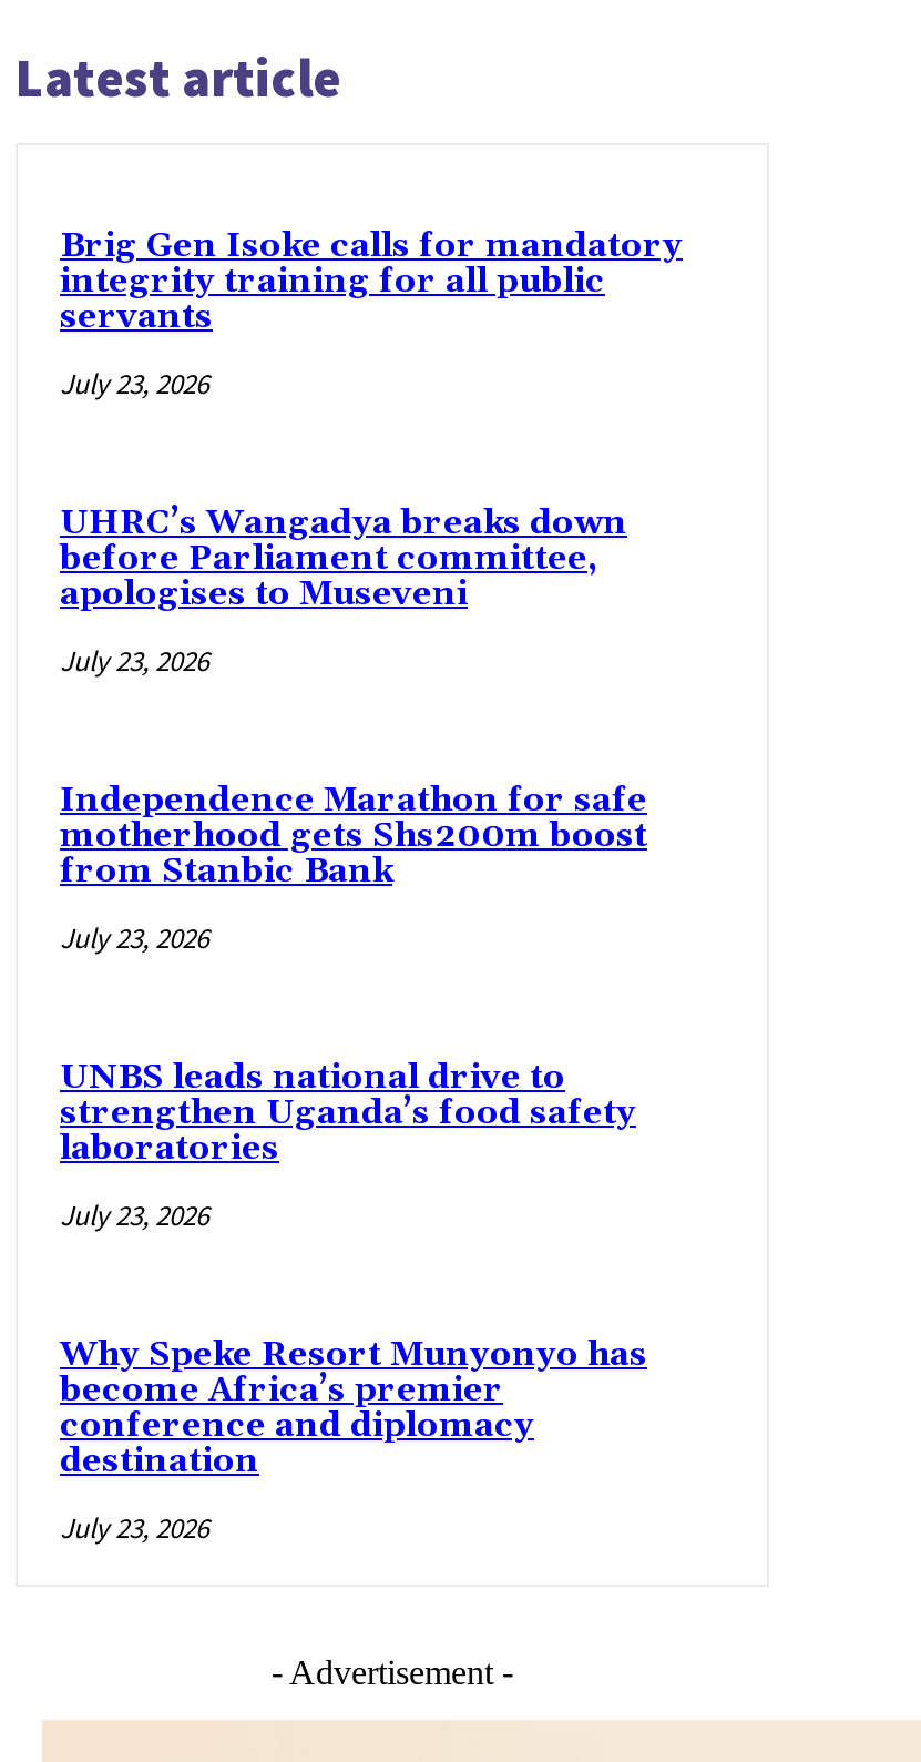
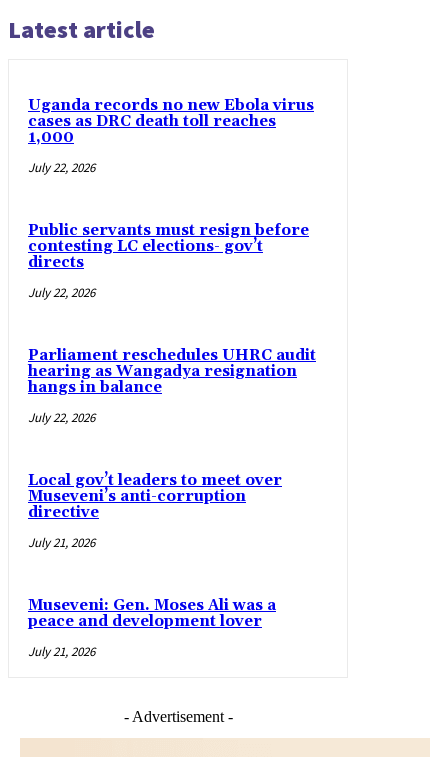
- Brig Gen Isoke calls for mandatory
- integrity training for all public
- servants
+ Uganda records no new Ebola virus
+ cases as DRC death toll reaches
+ 1,000

- July 23, 2026
+ July 22, 2026

- UHRC’s Wangadya breaks down
- before Parliament committee,
- apologises to Museveni
+ Public servants must resign before
+ contesting LC elections- gov’t
+ directs

- July 23, 2026
+ July 22, 2026

- Independence Marathon for safe
- motherhood gets Shs200m boost
- from Stanbic Bank
+ Parliament reschedules UHRC audit
+ hearing as Wangadya resignation
+ hangs in balance

- July 23, 2026
+ July 22, 2026

- UNBS leads national drive to
- strengthen Uganda’s food safety
- laboratories
+ Local gov’t leaders to meet over
+ Museveni’s anti-corruption
+ directive

- July 23, 2026
+ July 21, 2026

- Why Speke Resort Munyonyo has
- become Africa’s premier
- conference and diplomacy
- destination
+ Museveni: Gen. Moses Ali was a
+ peace and development lover

- July 23, 2026
+ July 21, 2026
